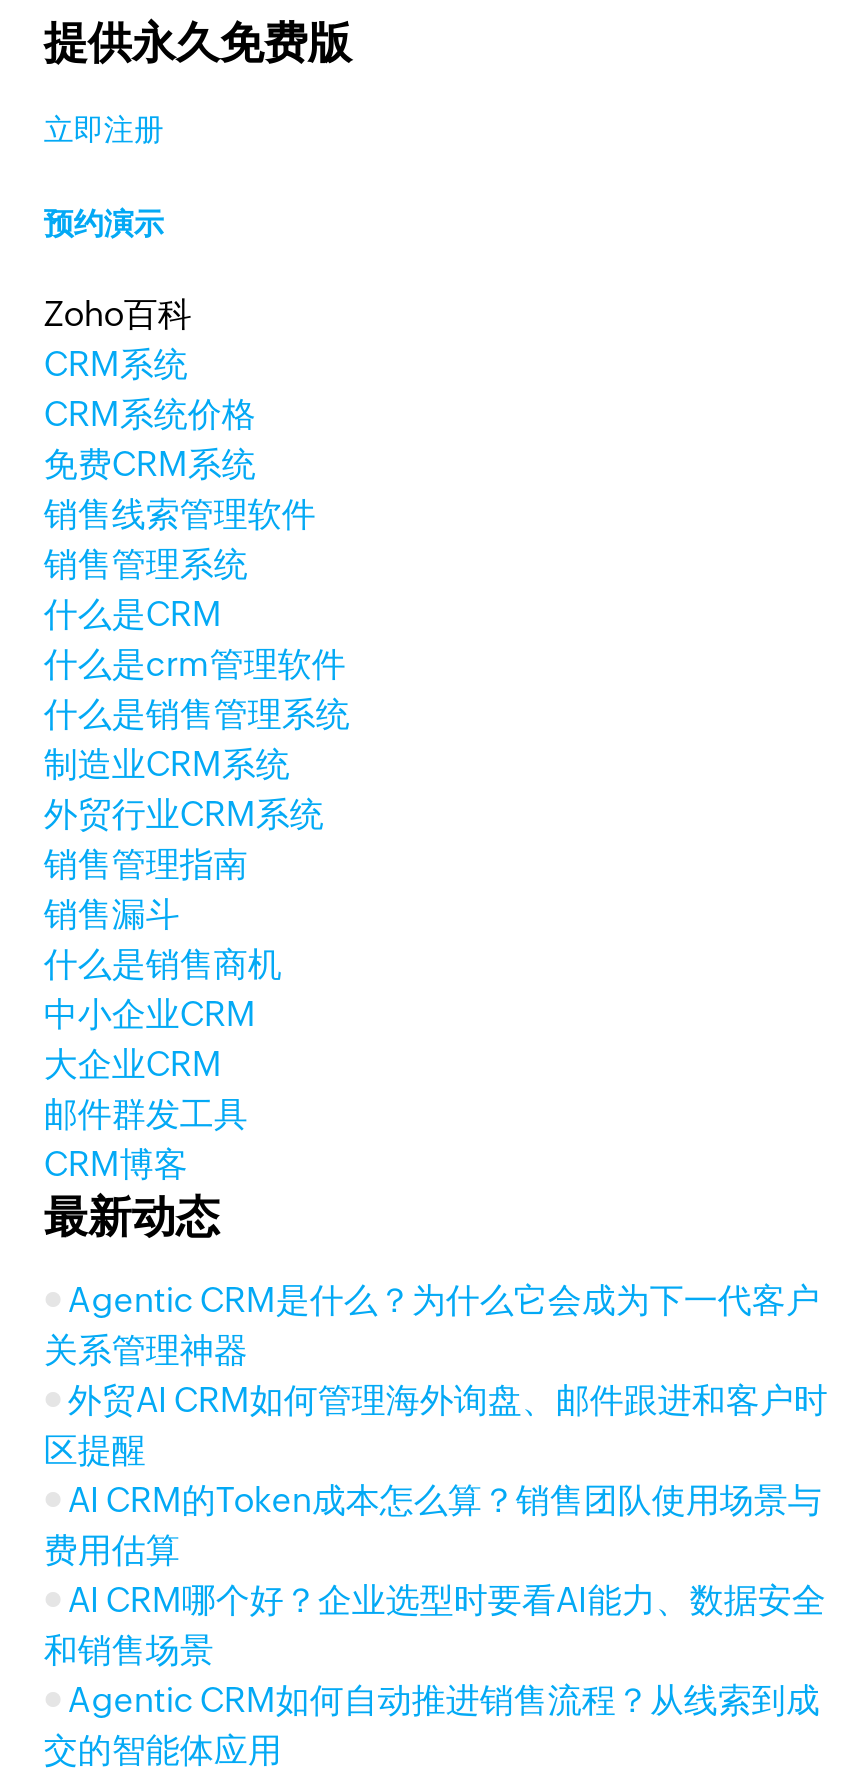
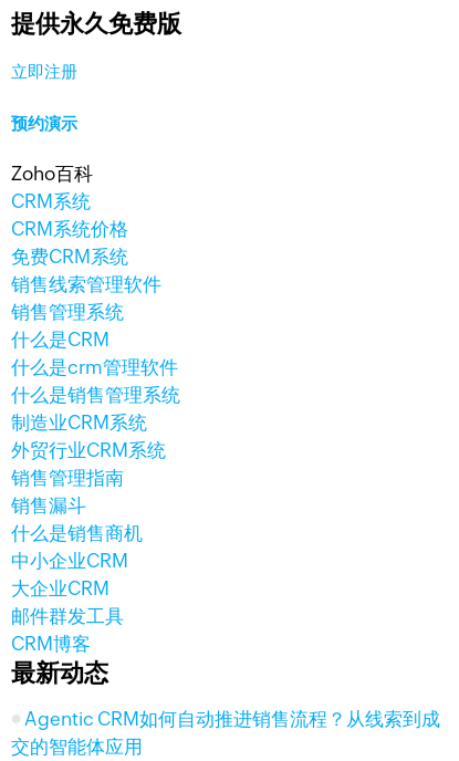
- Agentic CRM是什么？为什么它会成为下一代客户
- 关系管理神器
- 外贸AI CRM如何管理海外询盘、邮件跟进和客户时
- 区提醒
- AI CRM的Token成本怎么算？销售团队使用场景与
- 费用估算
- AI CRM哪个好？企业选型时要看AI能力、数据安全
- 和销售场景
